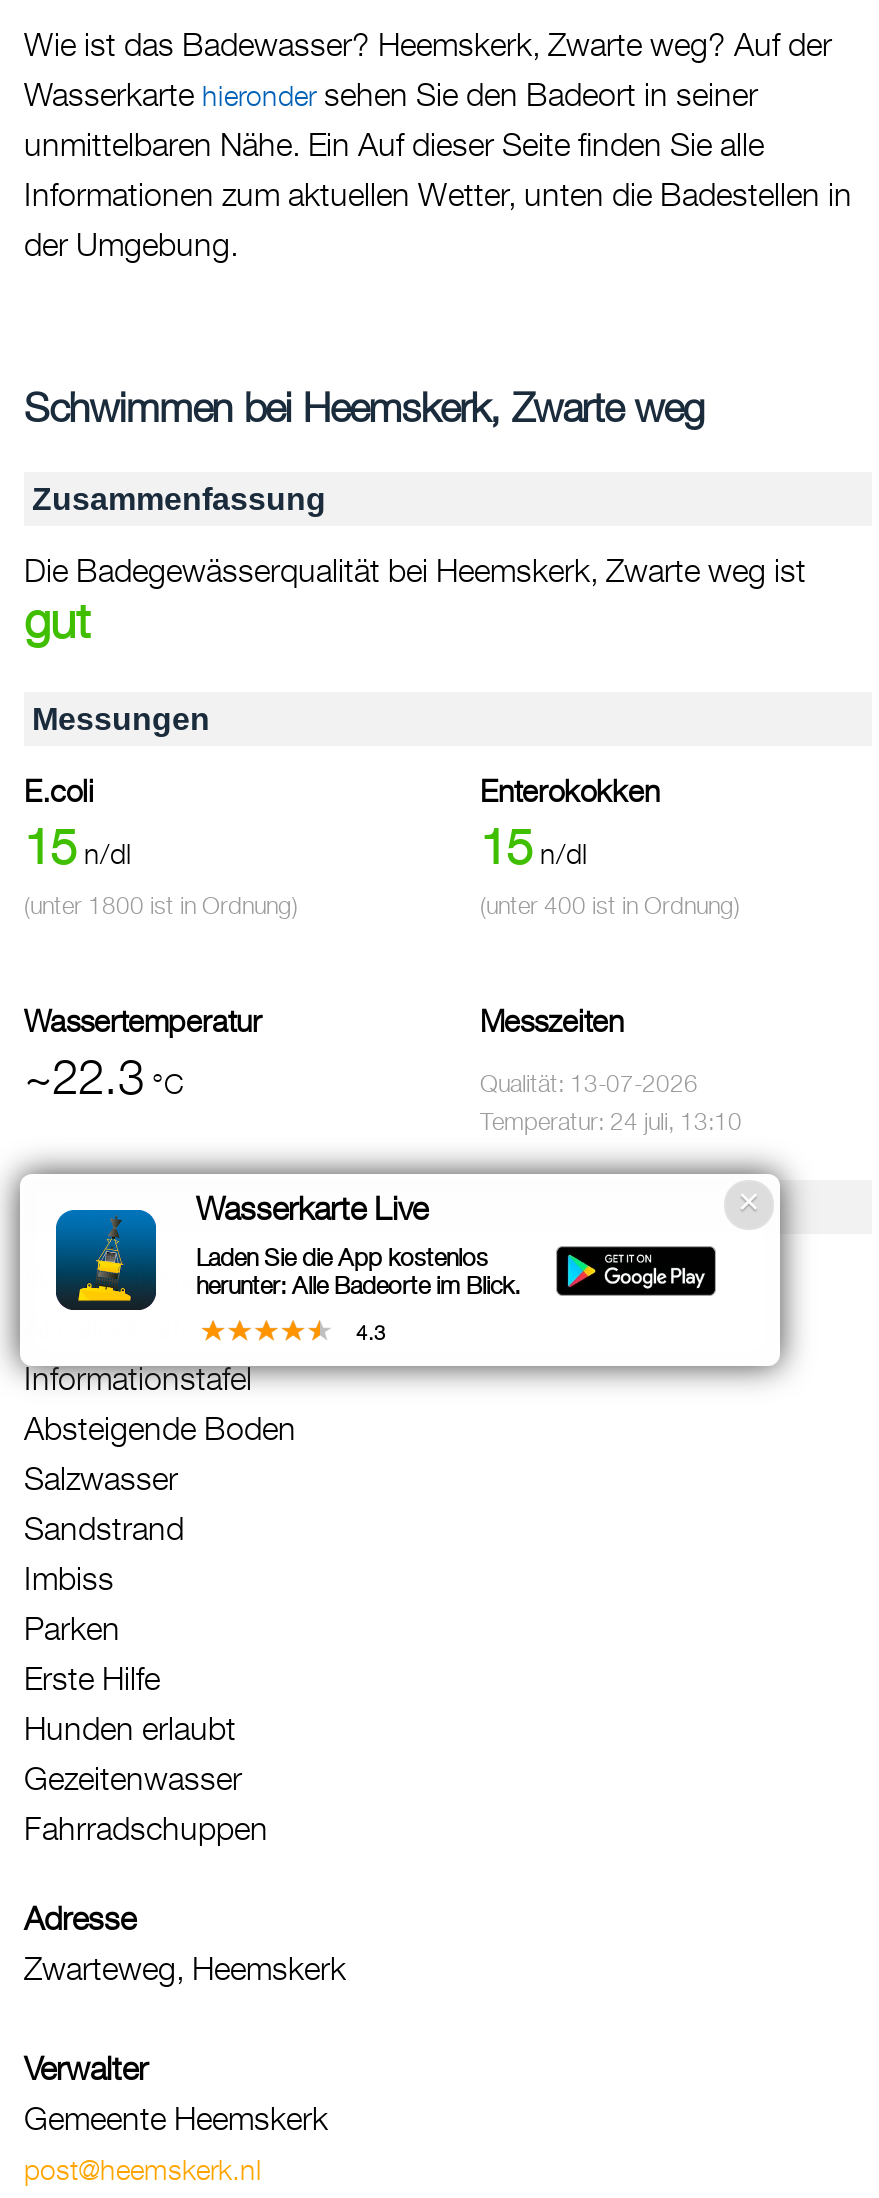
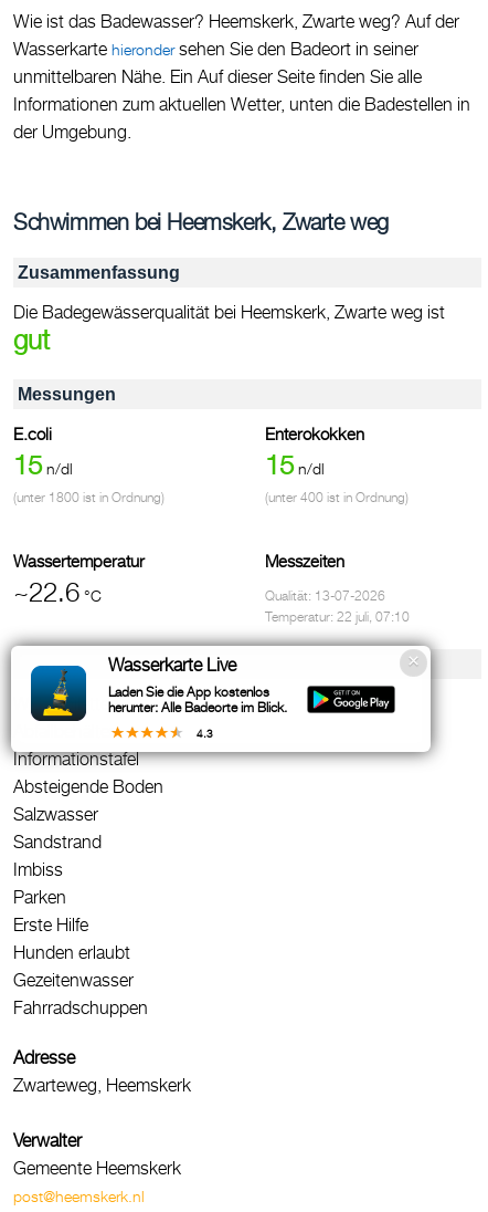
- ~22.3 °C
+ ~22.6 °C

- Temperatur: 24 juli, 13:10
+ Temperatur: 22 juli, 07:10
